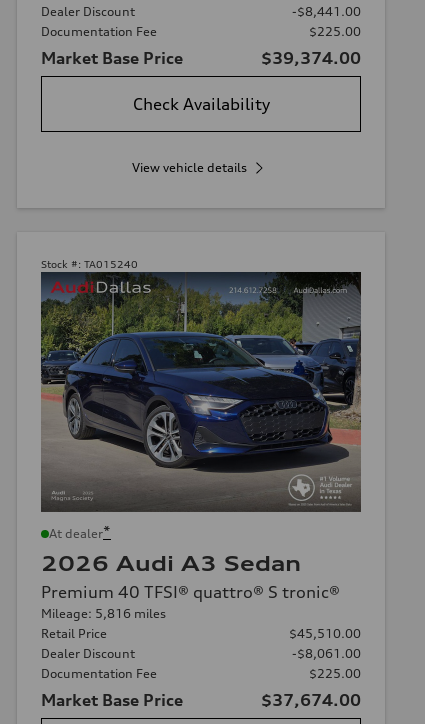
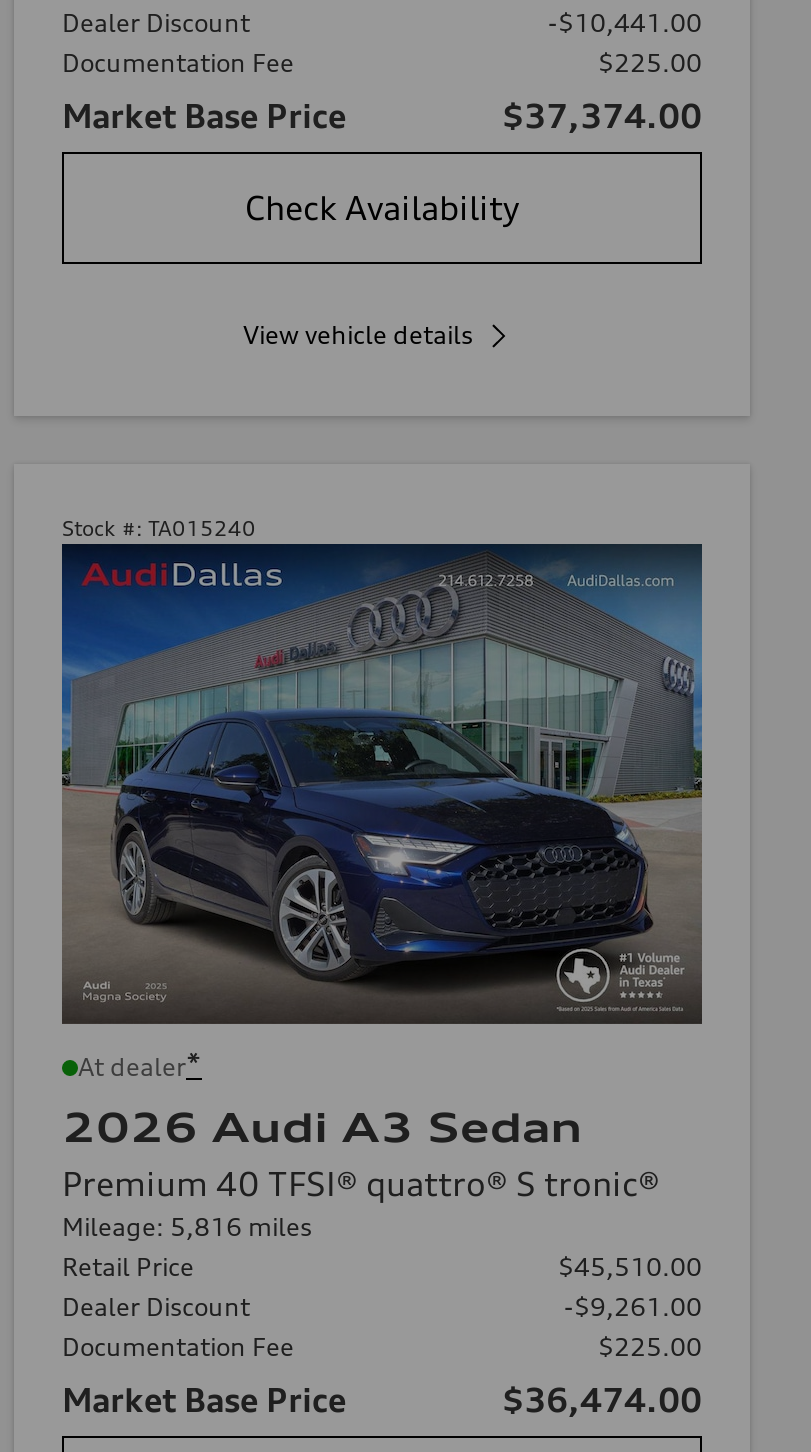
- -$8,441.00
+ -$10,441.00

- $39,374.00
+ $37,374.00

- [image]
+ [image]

- -$8,061.00
+ -$9,261.00

- $37,674.00
+ $36,474.00
